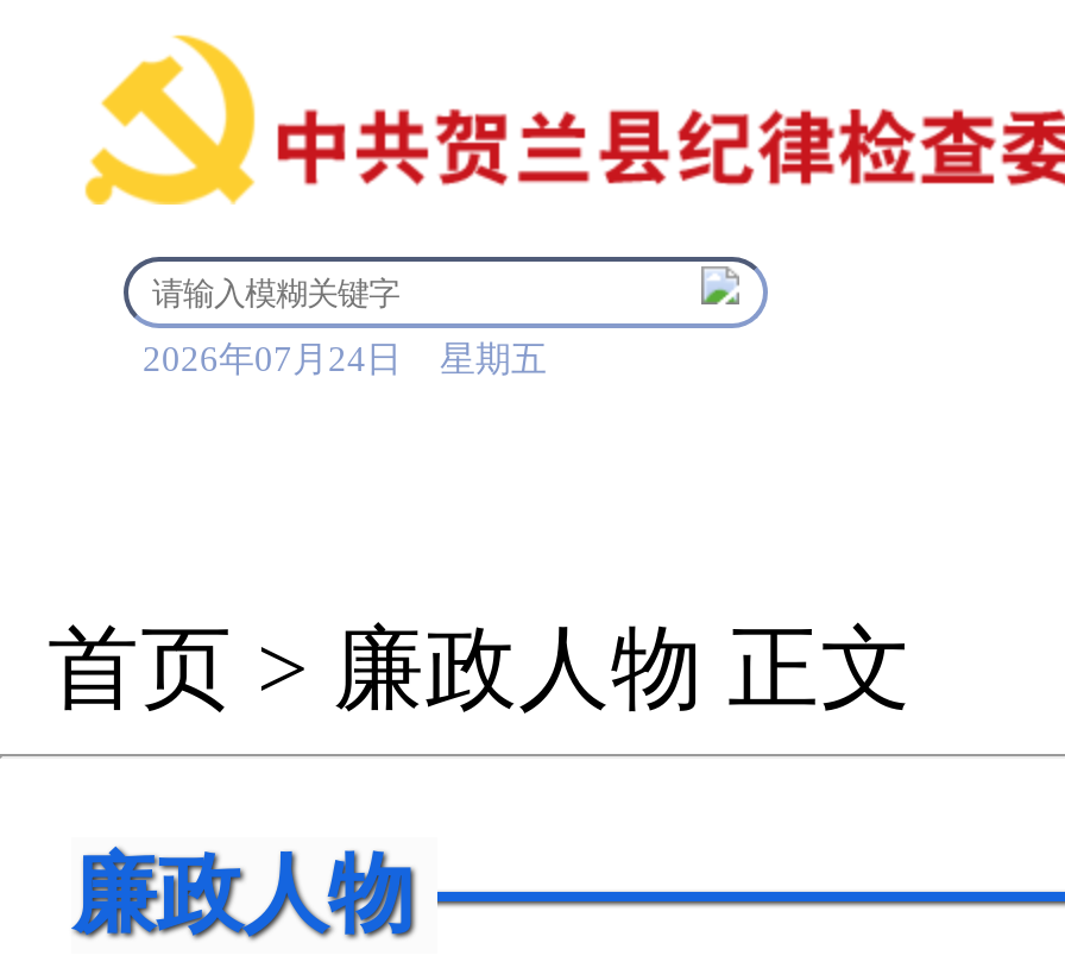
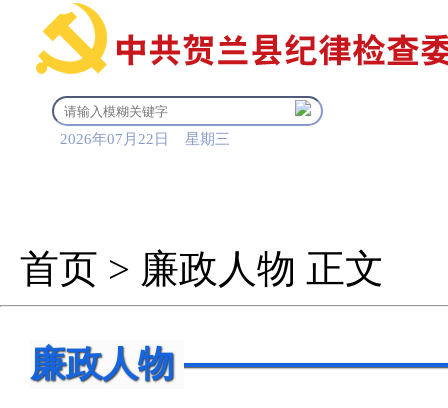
- 2026年07月24日 星期五
+ 2026年07月22日 星期三
